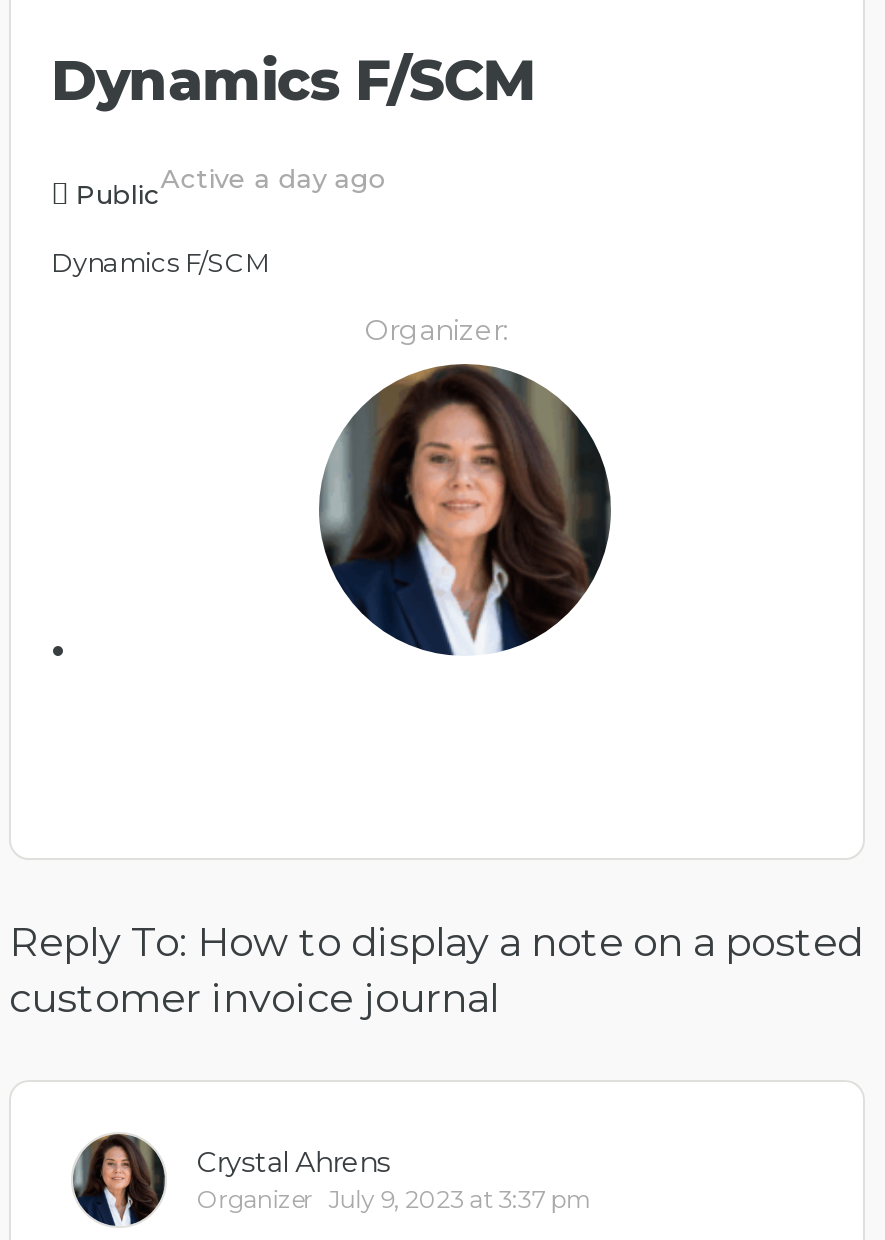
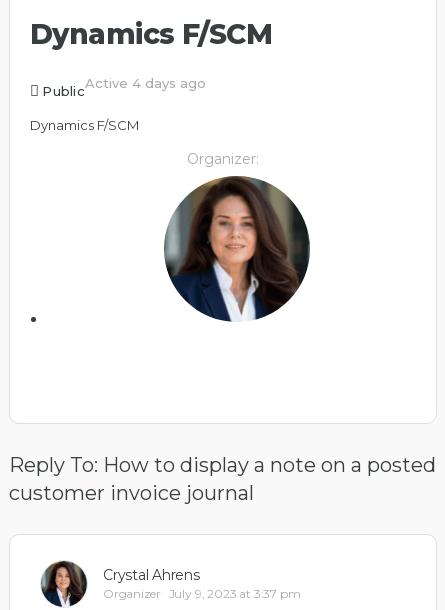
- PublicActive a day ago
+ PublicActive 4 days ago
